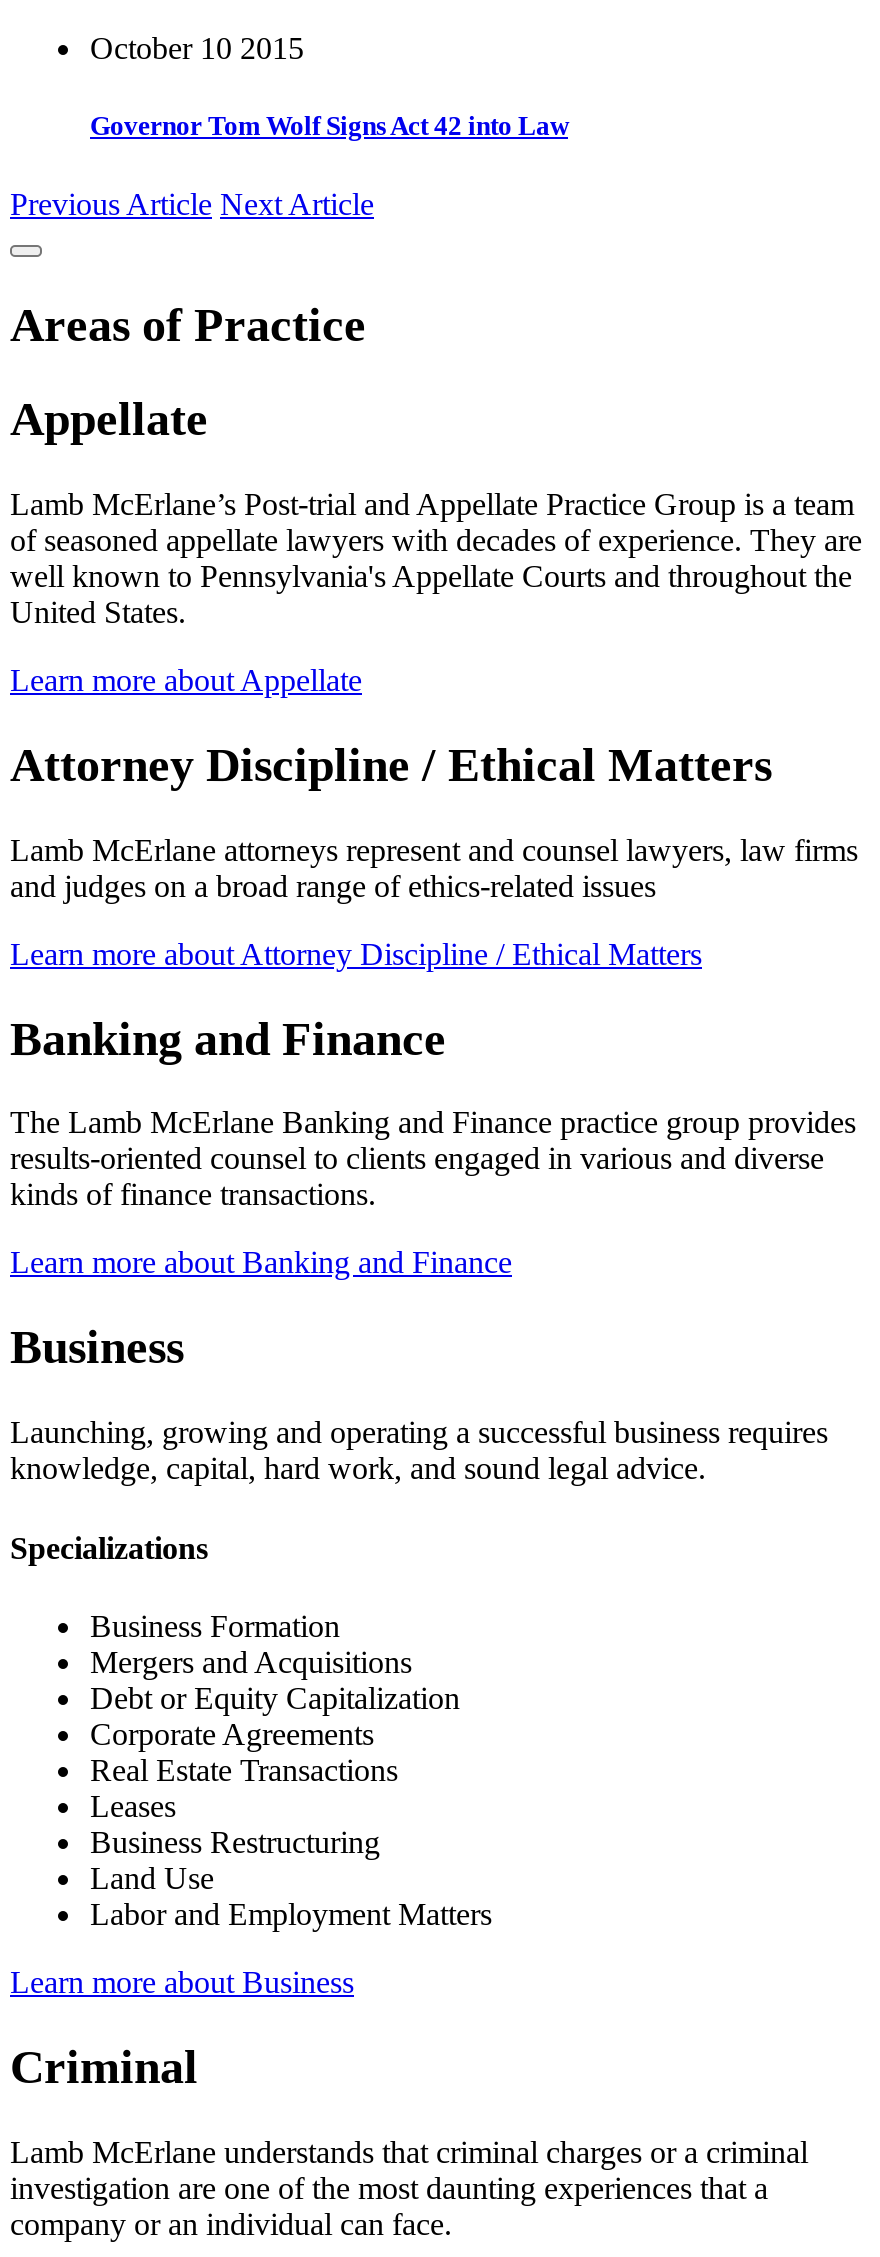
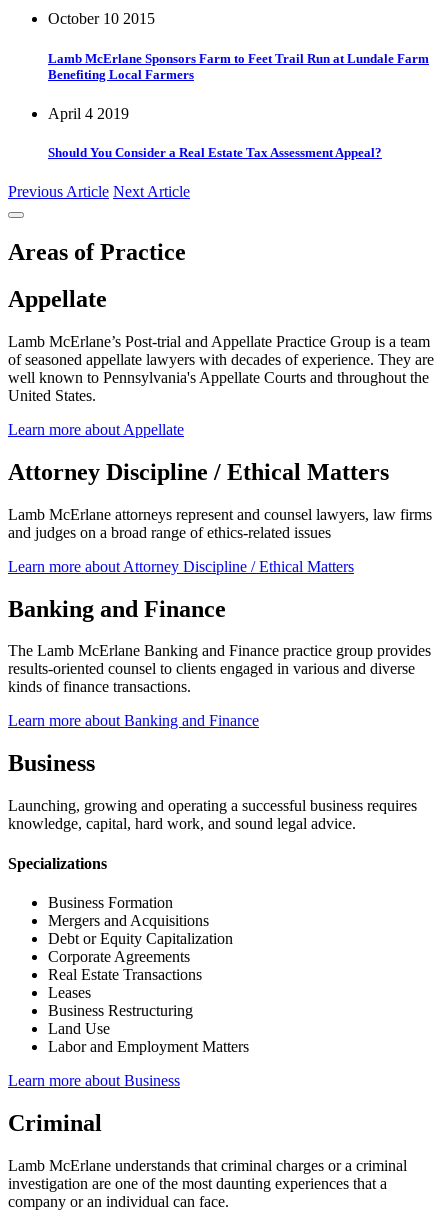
- Governor Tom Wolf Signs Act 42 into Law
+ Lamb McErlane Sponsors Farm to Feet Trail Run at Lundale Farm
+ Benefiting Local Farmers
+ April 4 2019
+ Should You Consider a Real Estate Tax Assessment Appeal?
